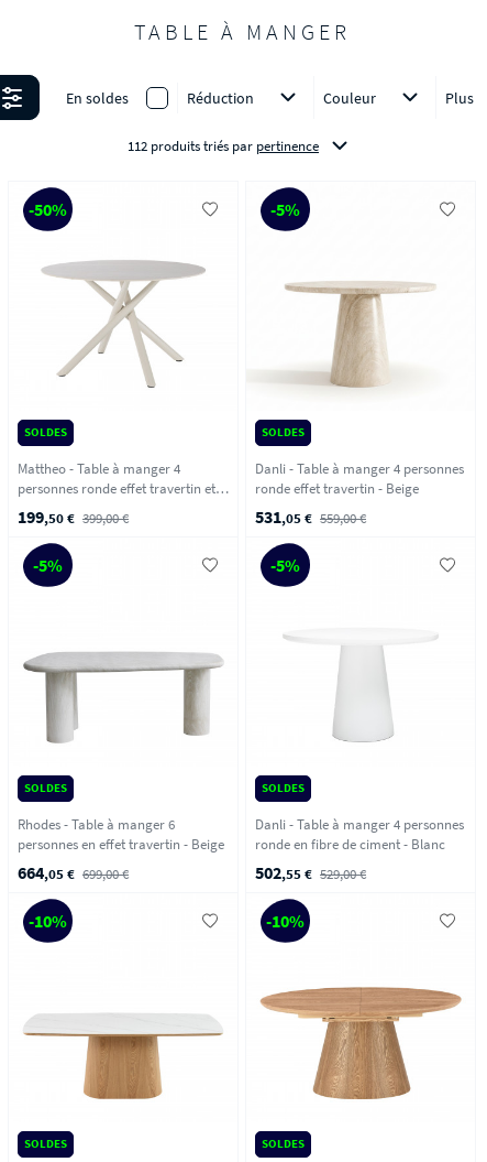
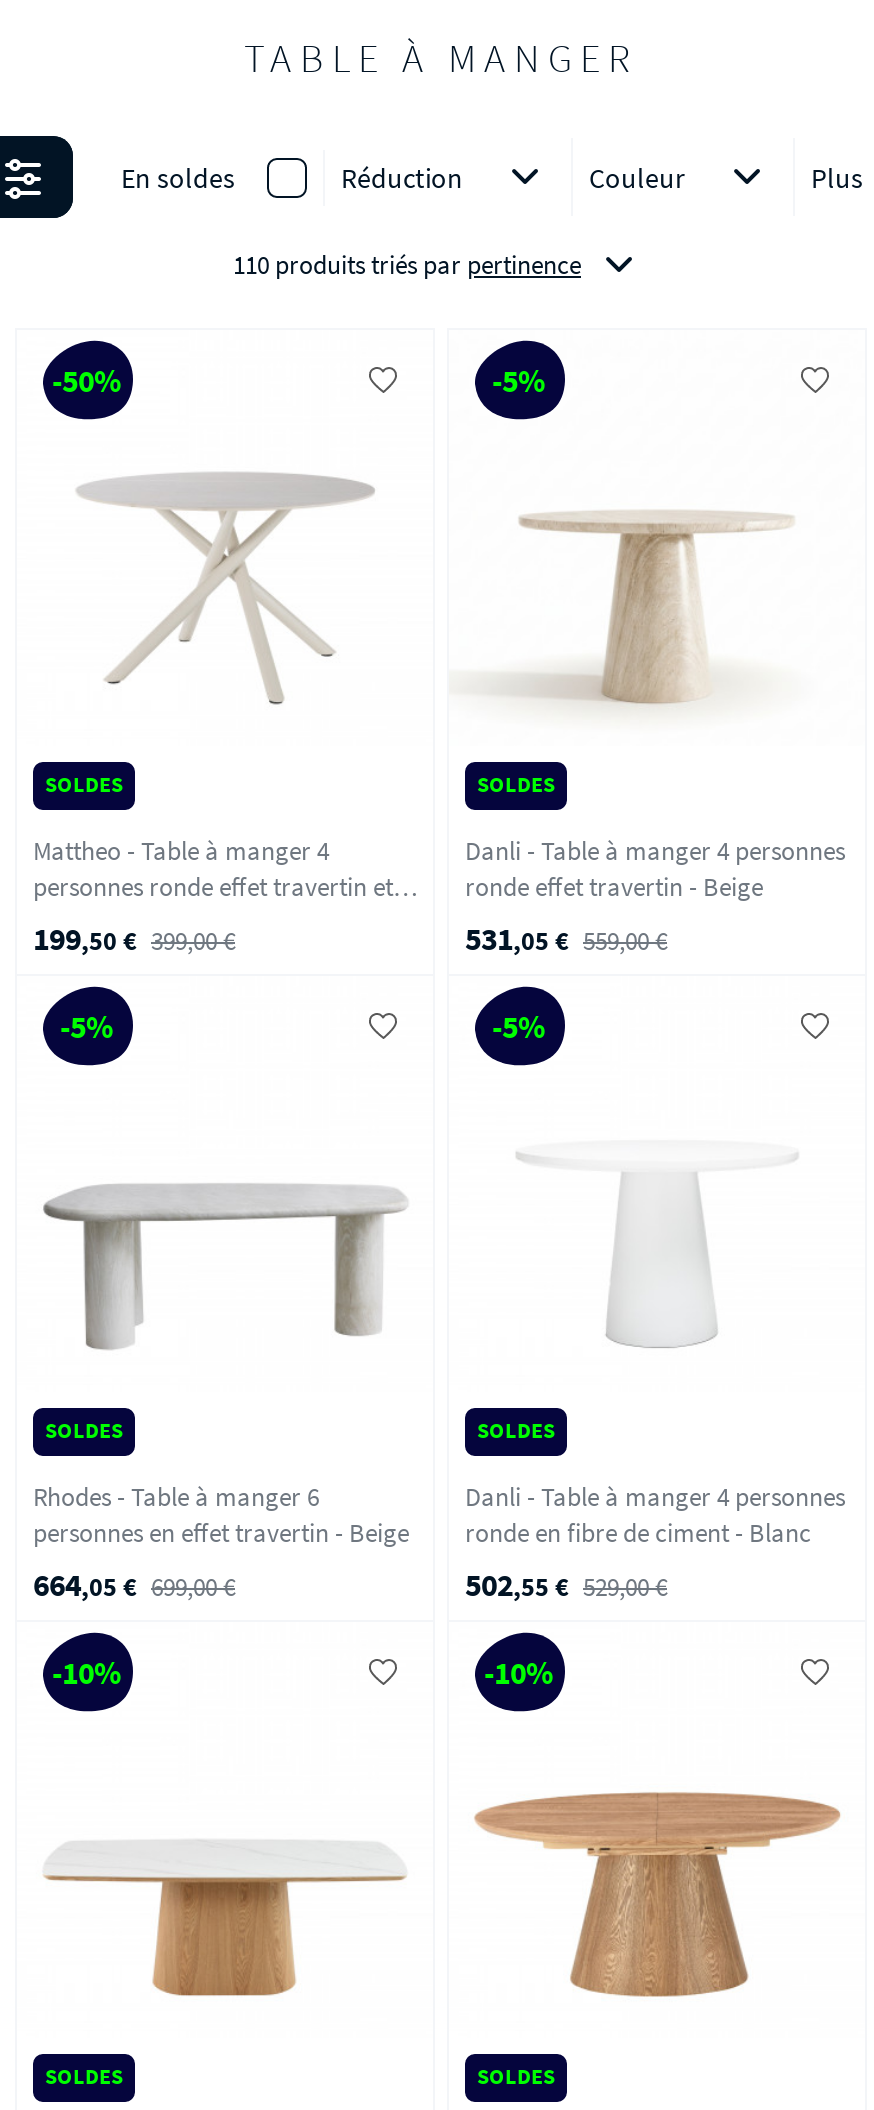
- 112 produits triés par pertinence
+ 110 produits triés par pertinence
